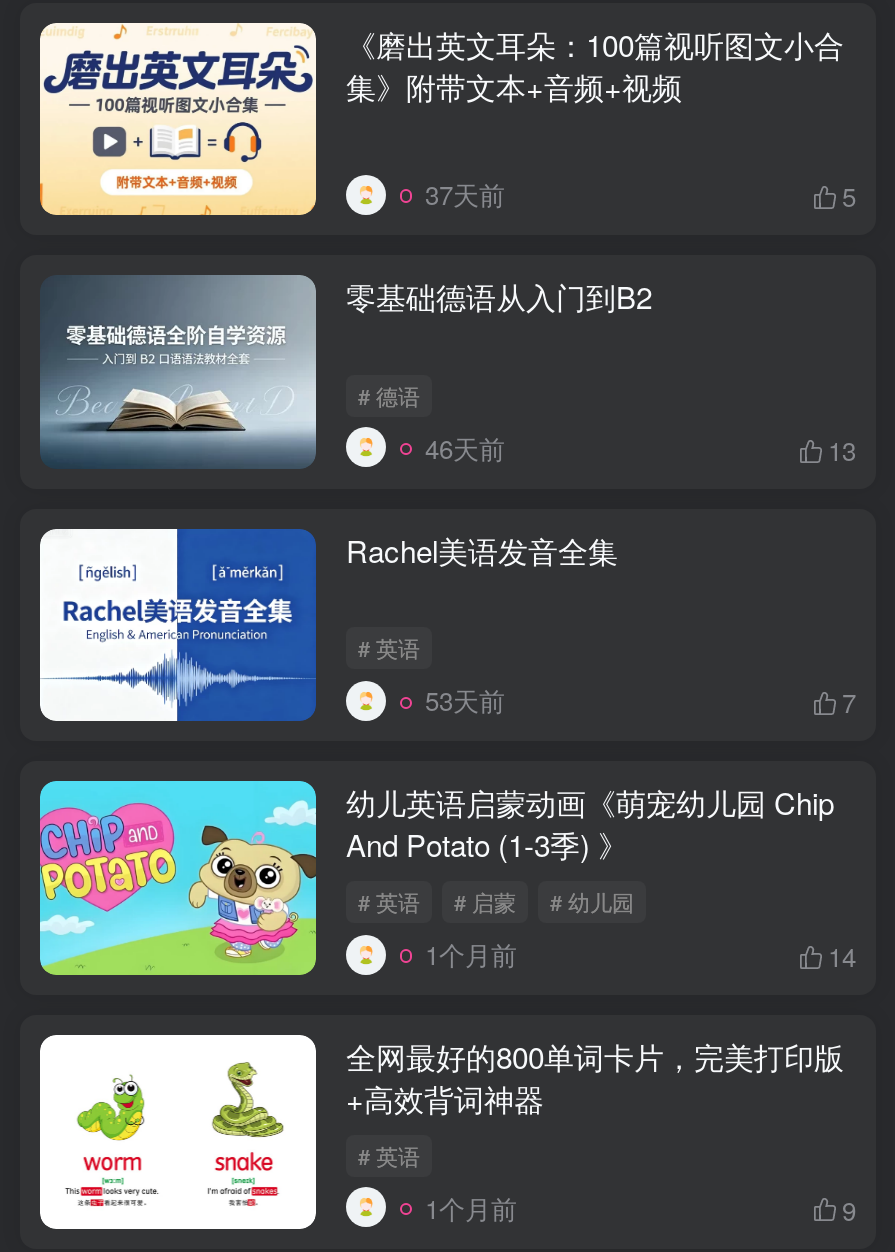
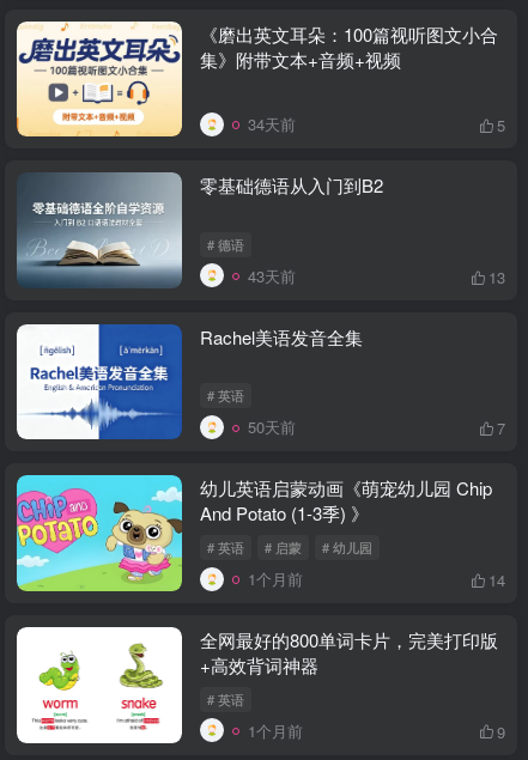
- 37天前
+ 34天前

- 46天前
+ 43天前

- 53天前
+ 50天前
